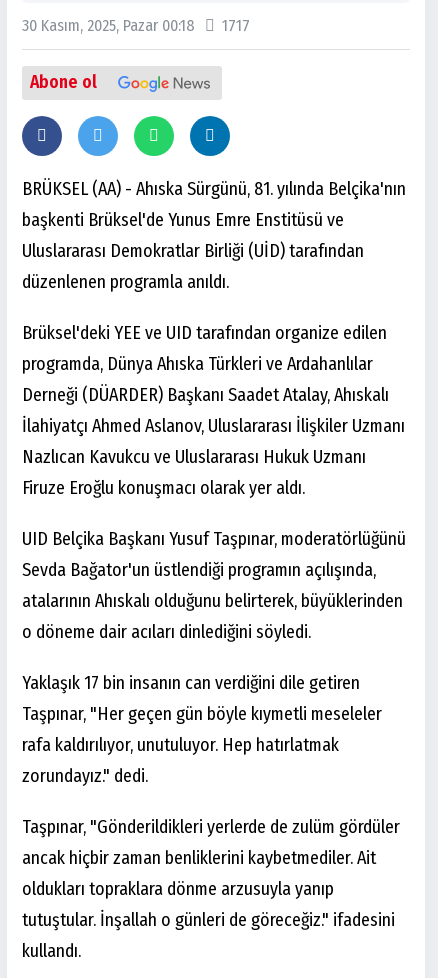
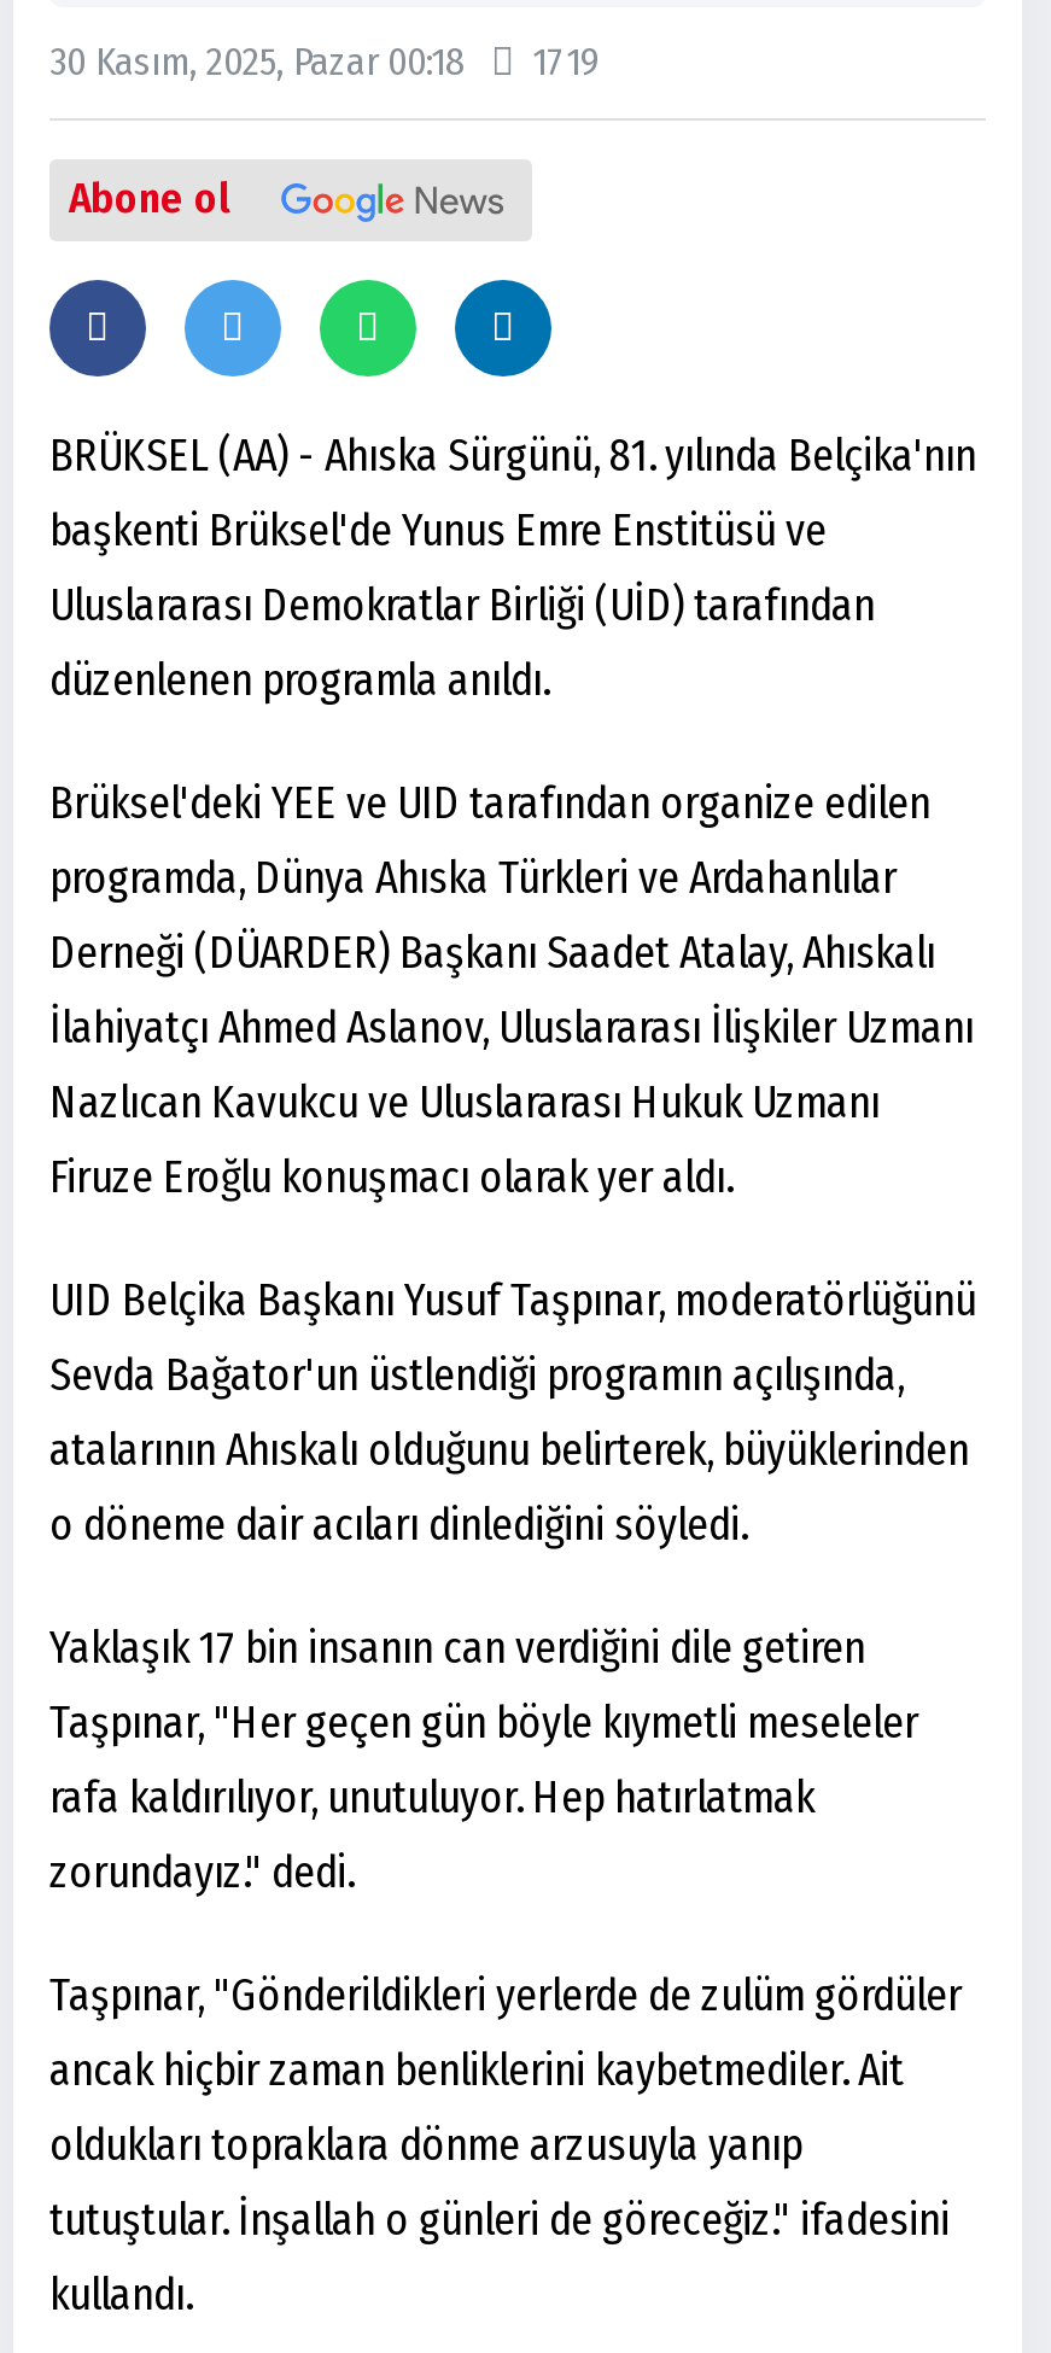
- 30 Kasım, 2025, Pazar 00:18 1717
+ 30 Kasım, 2025, Pazar 00:18 1719
